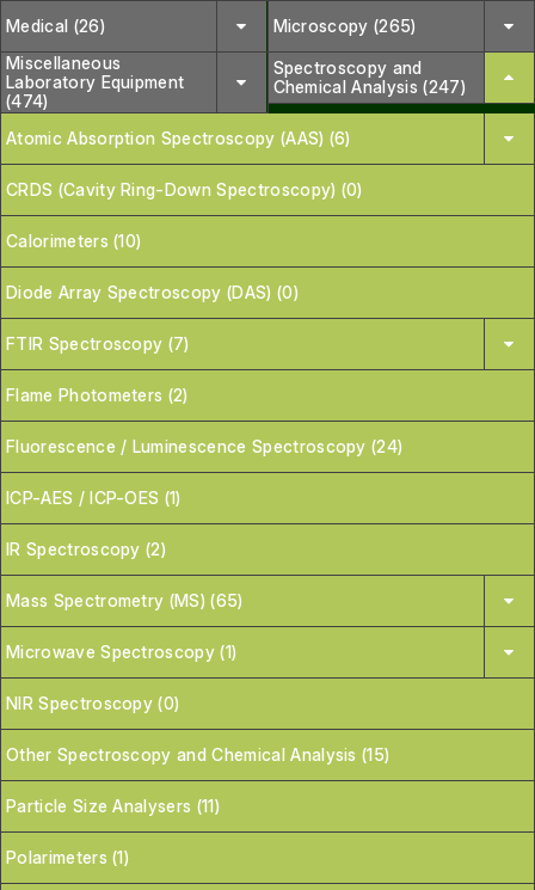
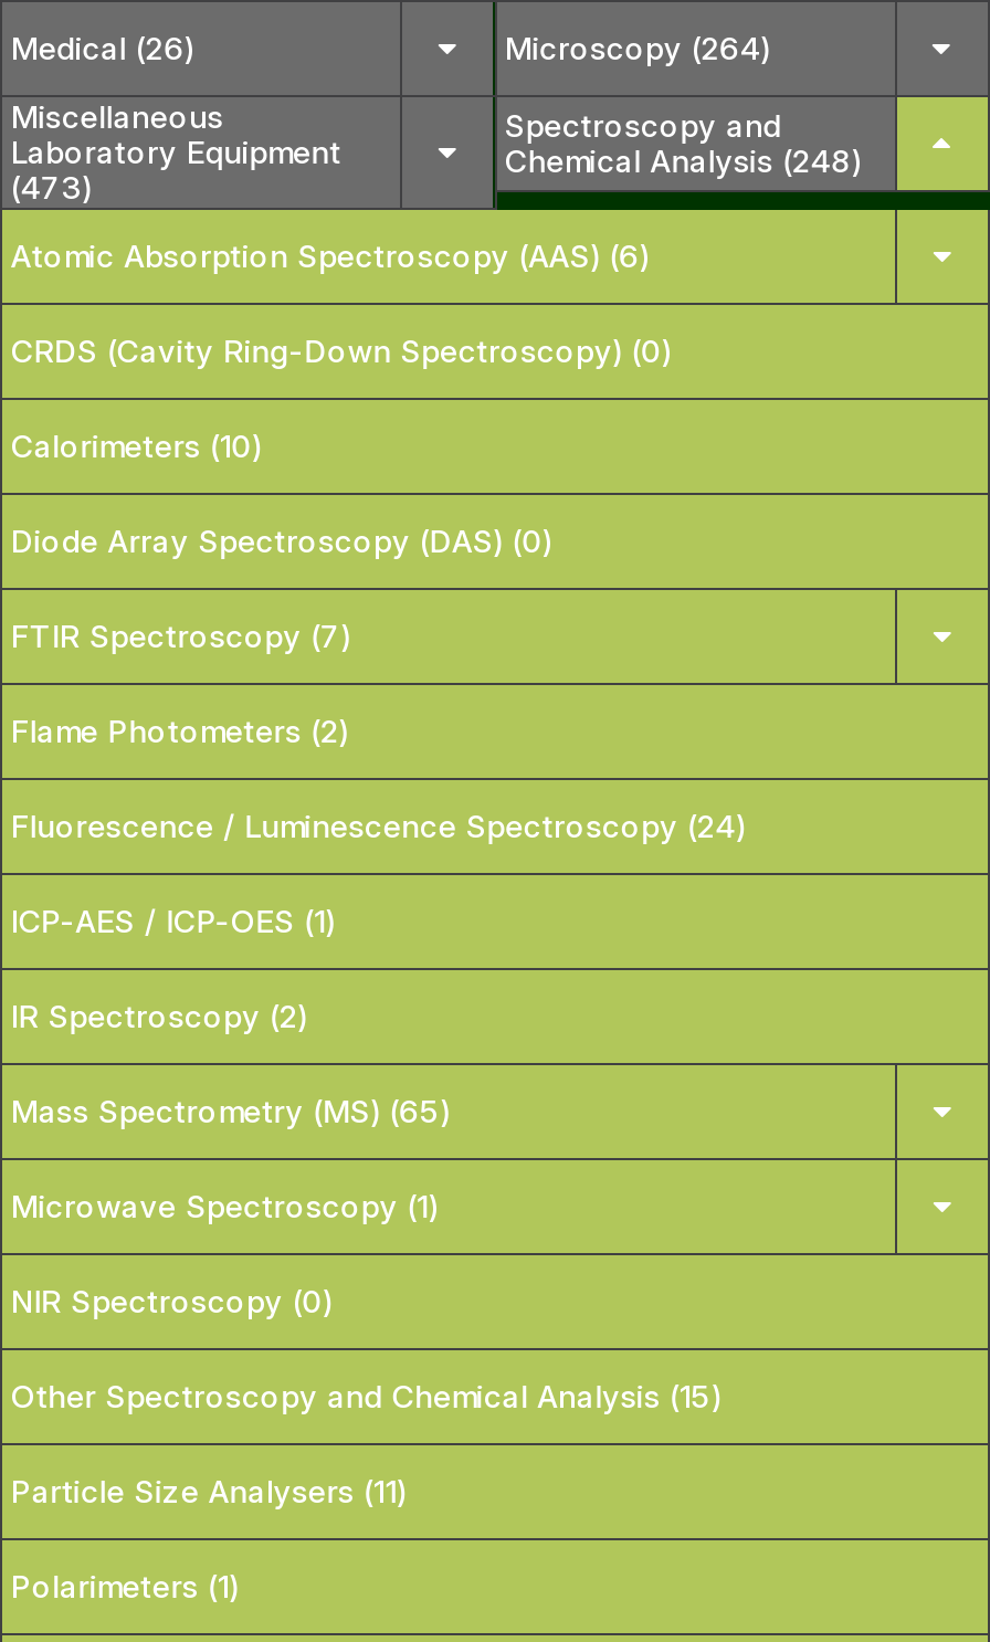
- Microscopy (265)
+ Microscopy (264)

- Chemical Analysis (247)
+ Chemical Analysis (248)

- (474)
+ (473)
